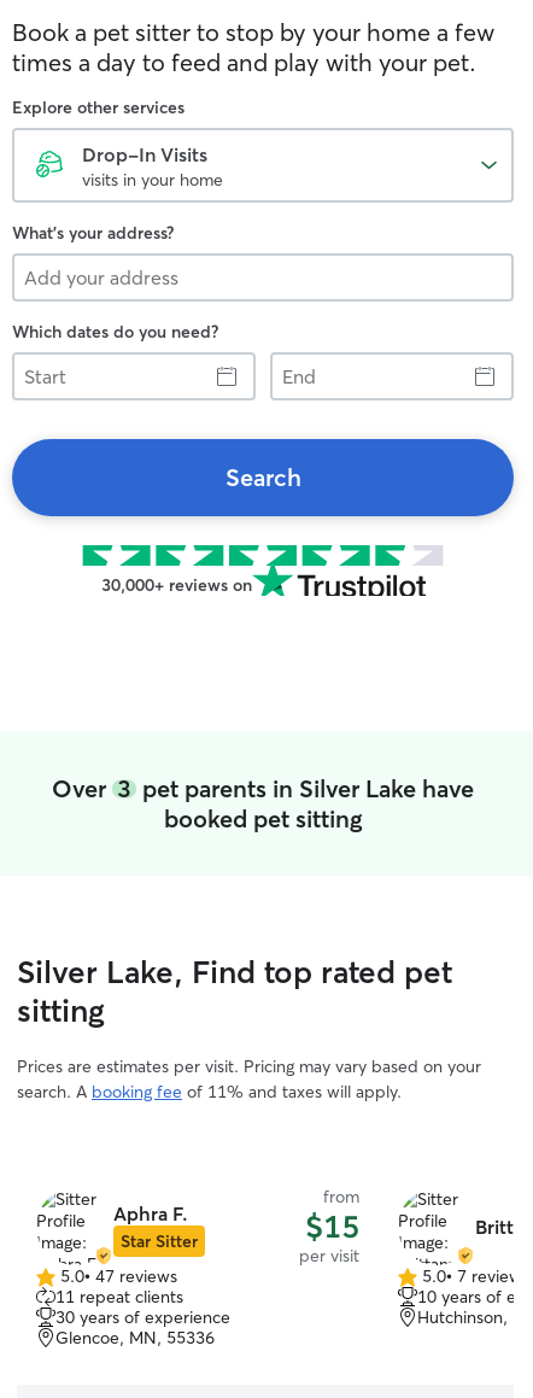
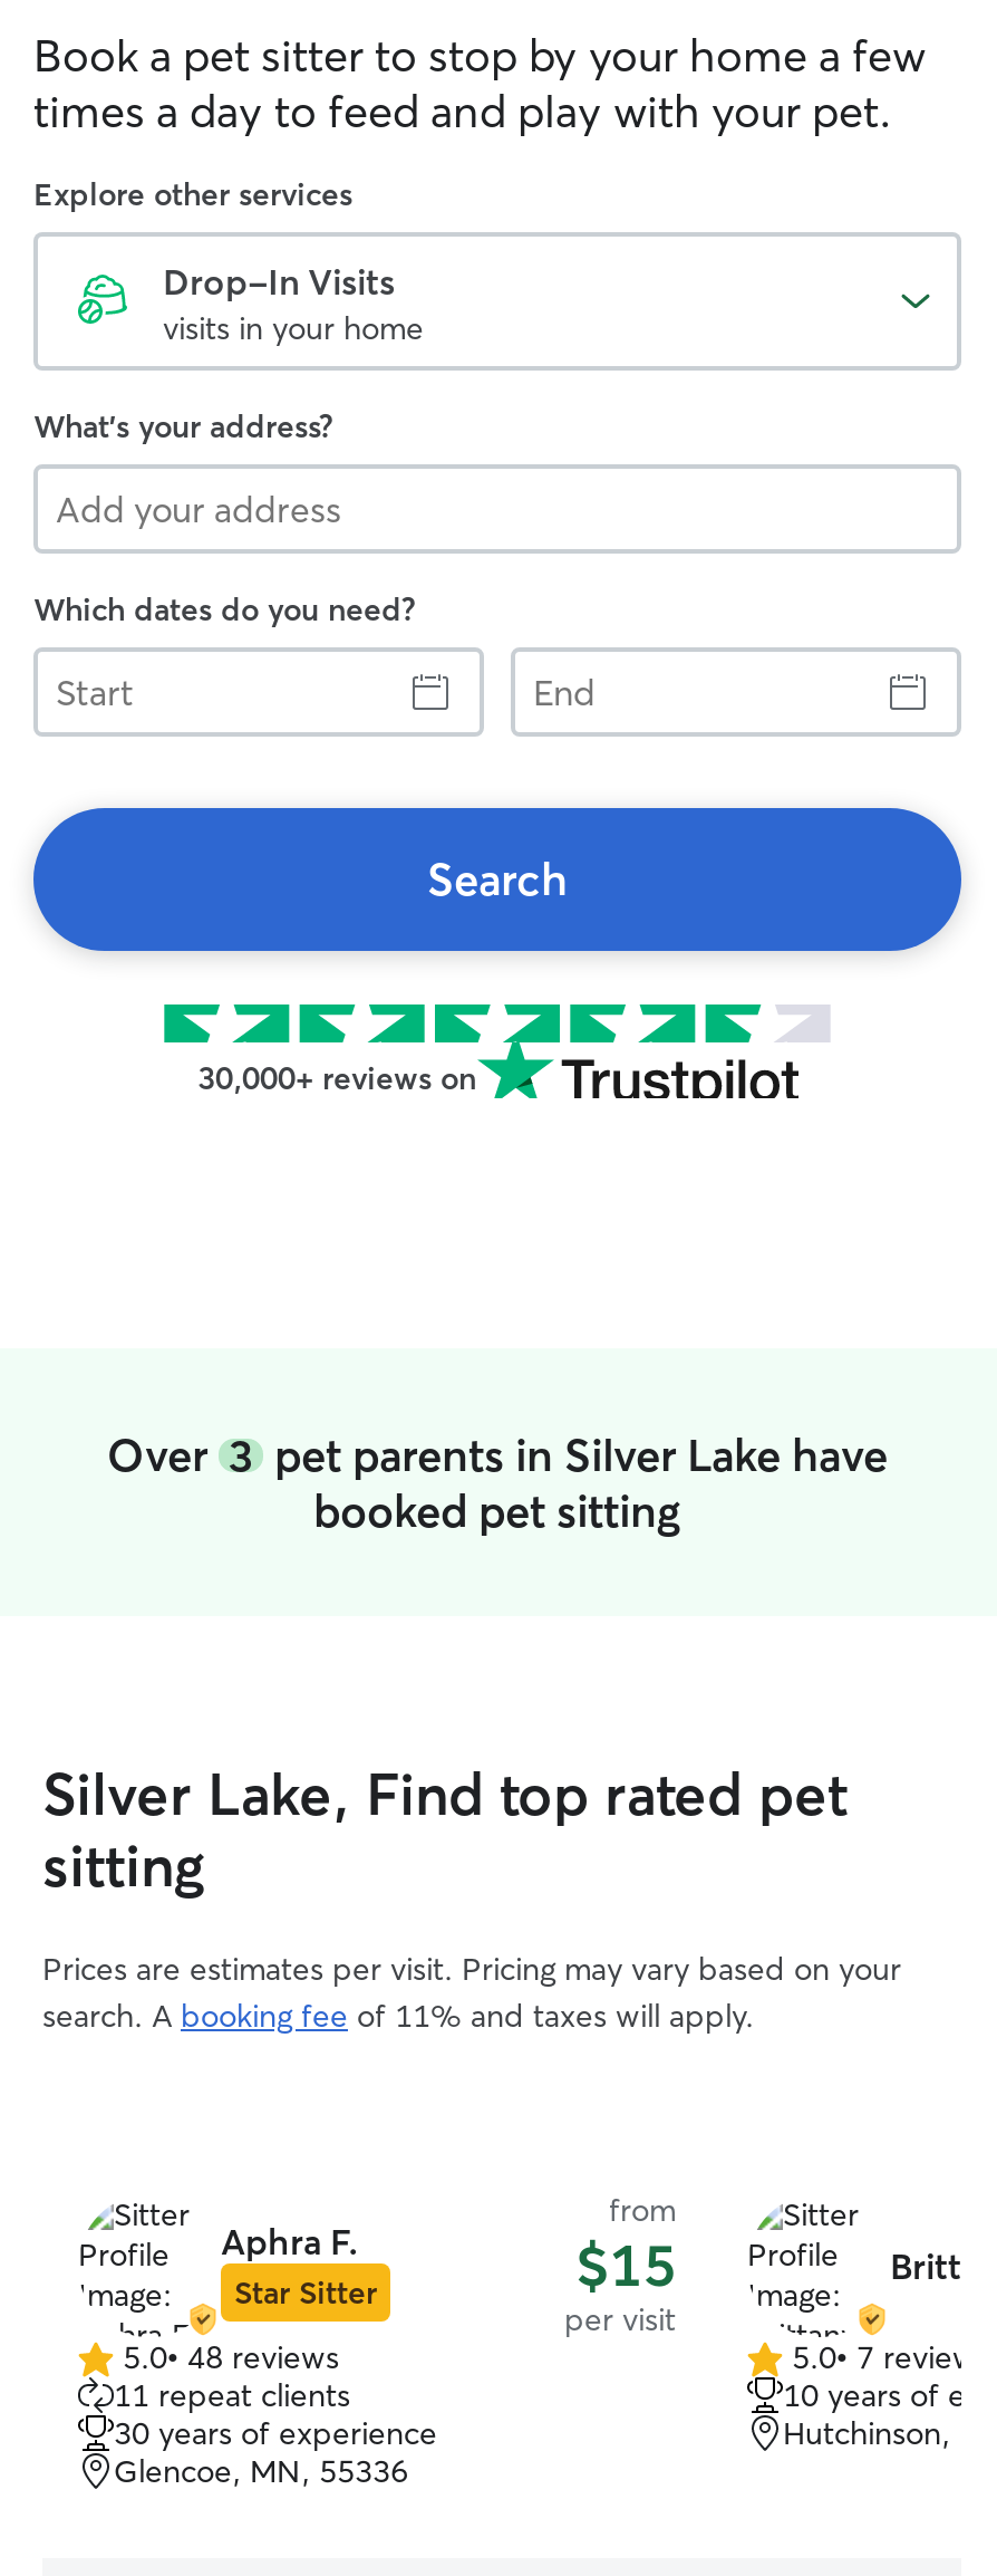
- 5.0• 47 reviews
+ 5.0• 48 reviews
